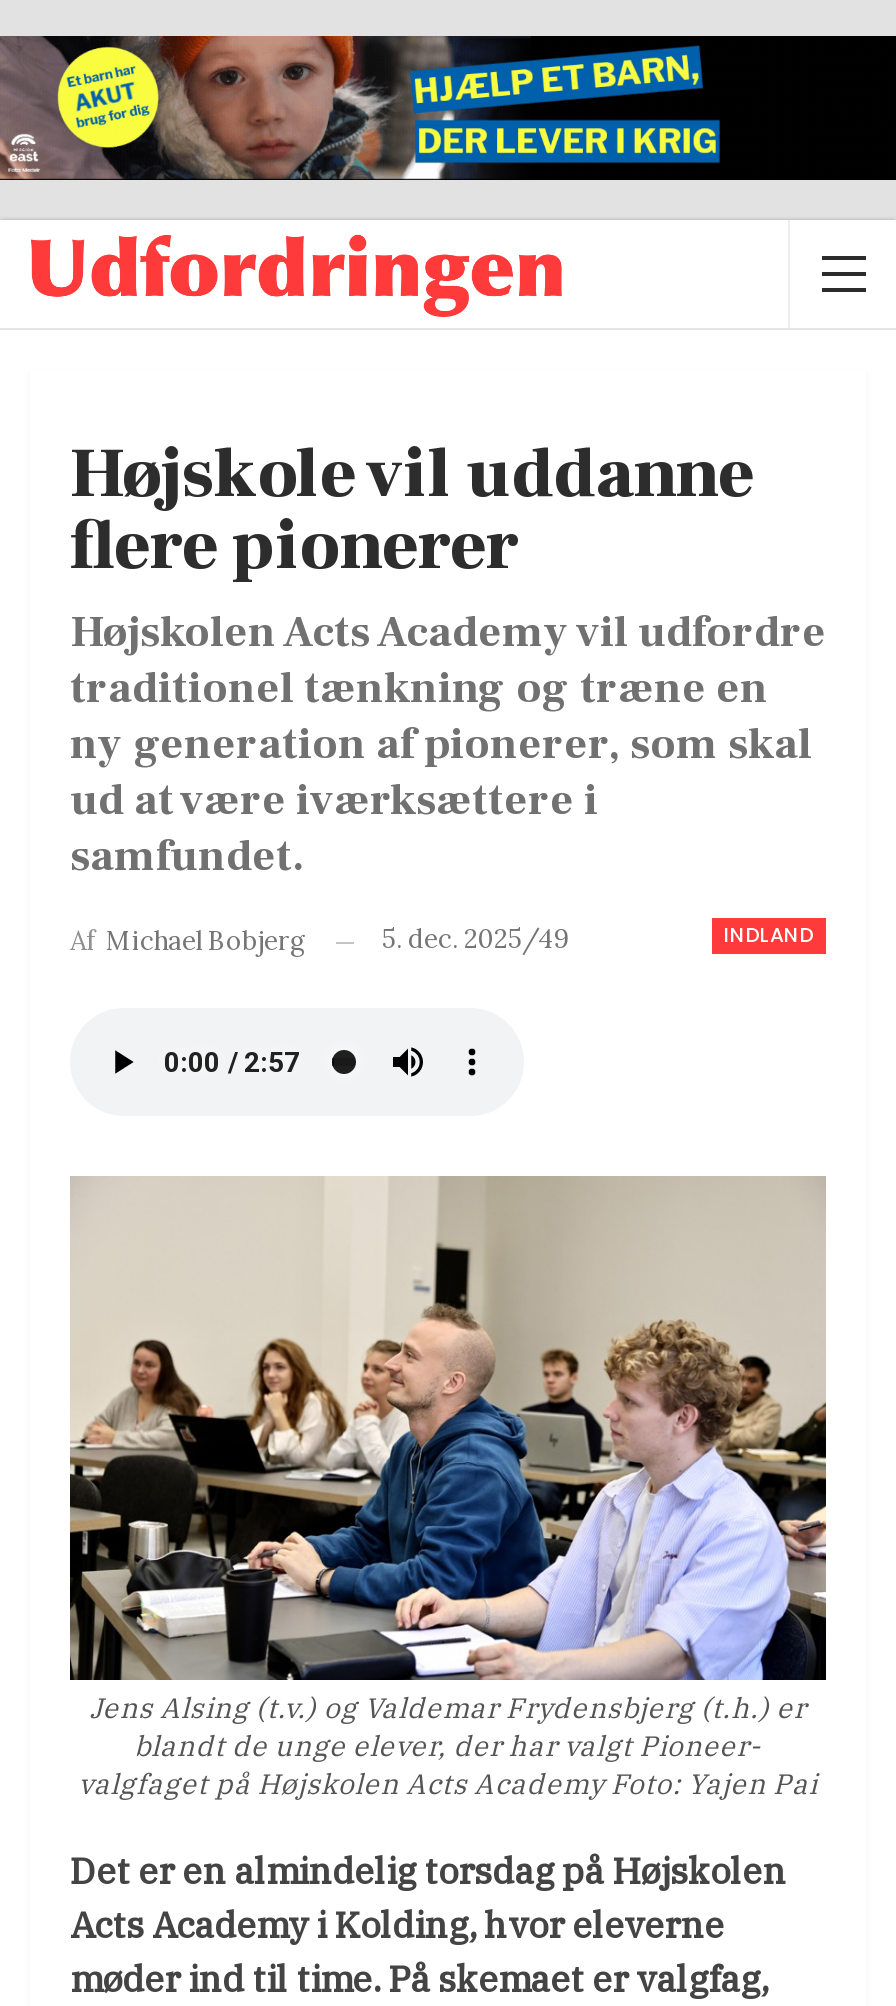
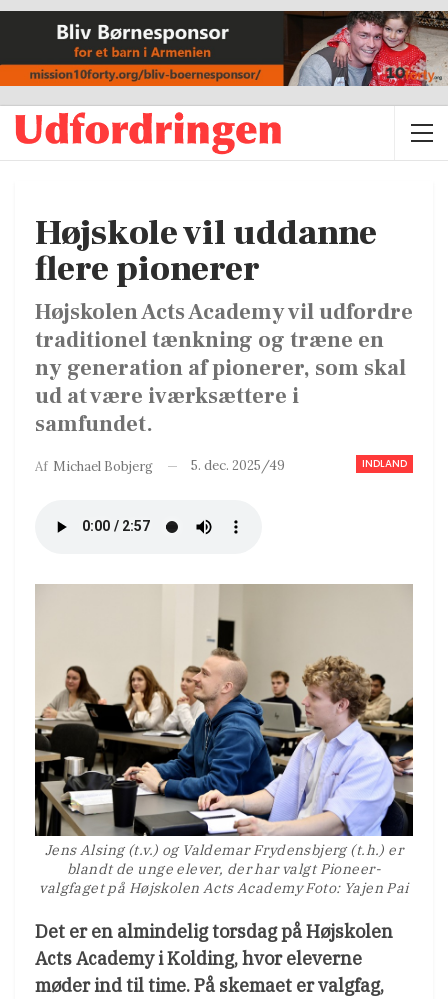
- [image]
+ [image]
